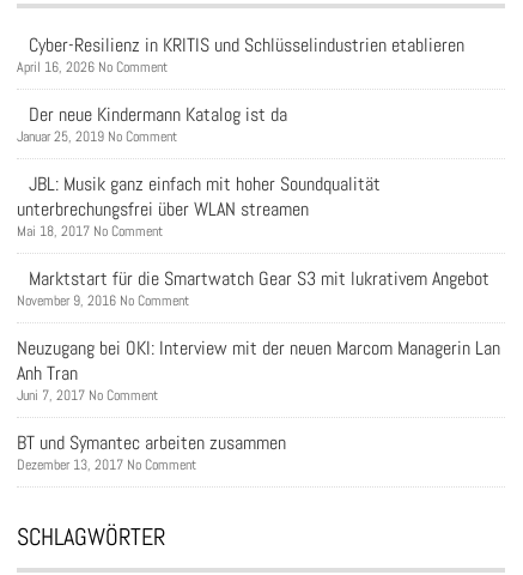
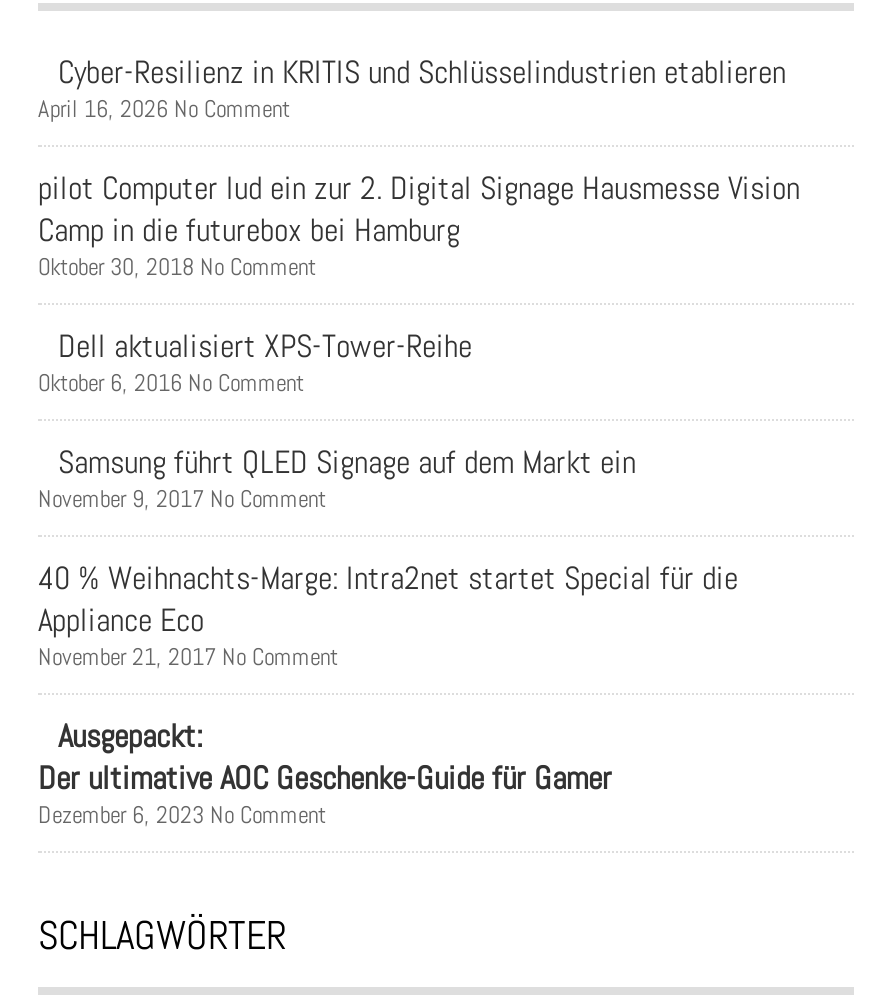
- Der neue Kindermann Katalog ist da
- Januar 25, 2019 No Comment
+ pilot Computer lud ein zur 2. Digital Signage Hausmesse Vision
+ Camp in die futurebox bei Hamburg
+ Oktober 30, 2018 No Comment

- JBL: Musik ganz einfach mit hoher Soundqualität
- unterbrechungsfrei über WLAN streamen
- Mai 18, 2017 No Comment
+ Dell aktualisiert XPS-Tower-Reihe
+ Oktober 6, 2016 No Comment

- Marktstart für die Smartwatch Gear S3 mit lukrativem Angebot
- November 9, 2016 No Comment
+ Samsung führt QLED Signage auf dem Markt ein
+ November 9, 2017 No Comment

- Neuzugang bei OKI: Interview mit der neuen Marcom Managerin Lan
- Anh Tran
- Juni 7, 2017 No Comment
+ 40 % Weihnachts-Marge: Intra2net startet Special für die
+ Appliance Eco
+ November 21, 2017 No Comment

- BT und Symantec arbeiten zusammen
- Dezember 13, 2017 No Comment
+ Ausgepackt:
+ Der ultimative AOC Geschenke-Guide für Gamer
+ Dezember 6, 2023 No Comment
